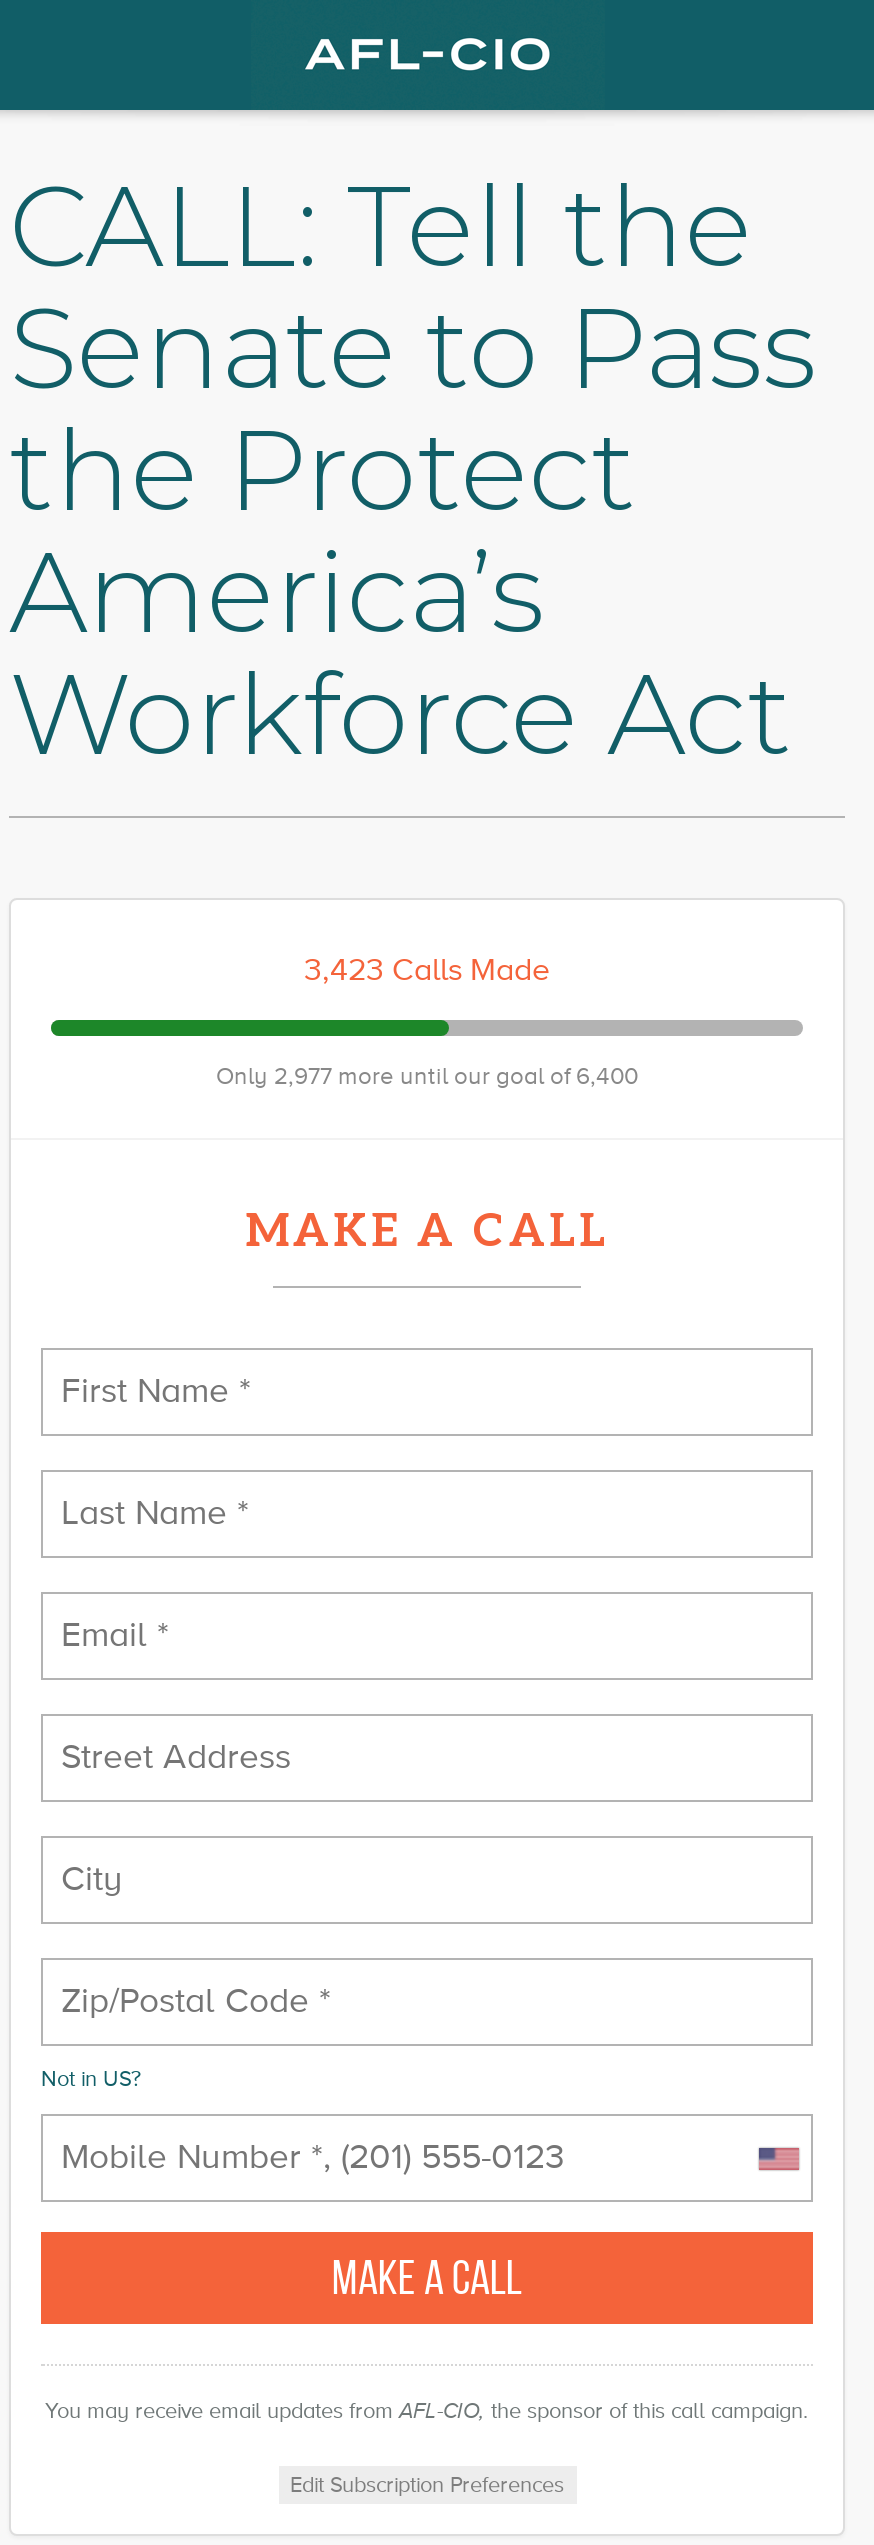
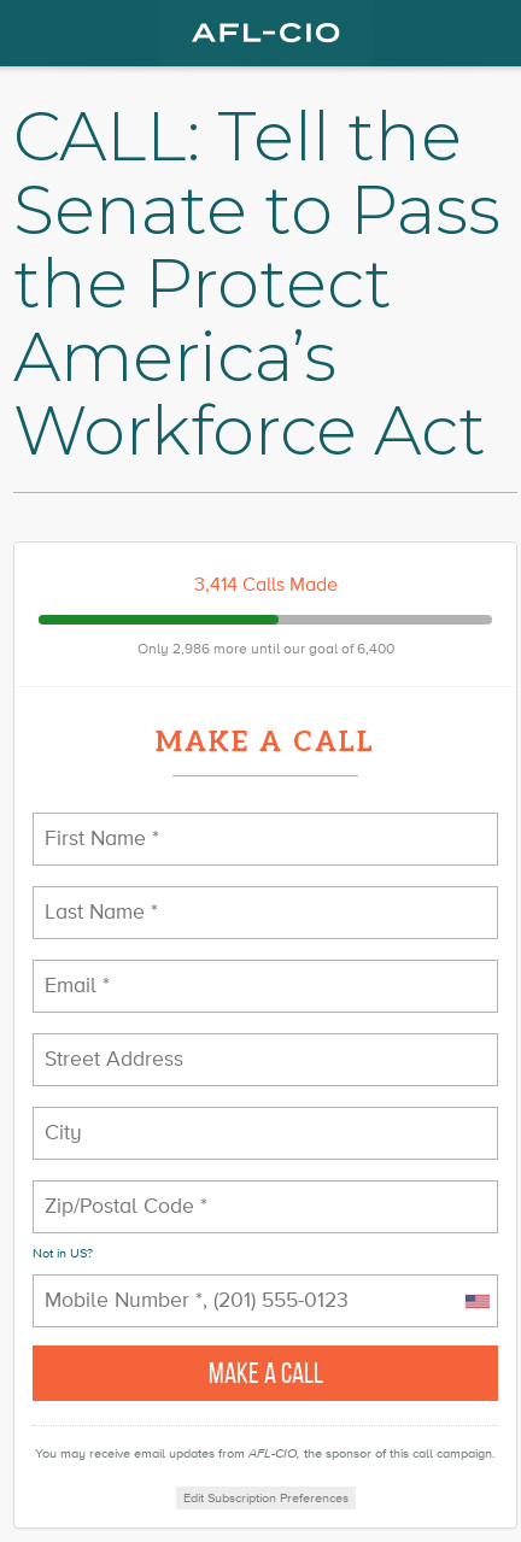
- 3,423 Calls Made
+ 3,414 Calls Made

- Only 2,977 more until our goal of 6,400
+ Only 2,986 more until our goal of 6,400
